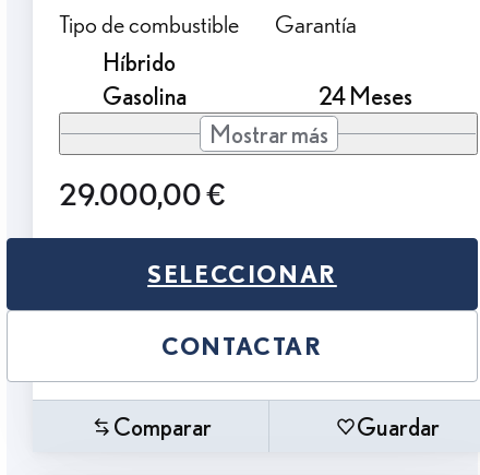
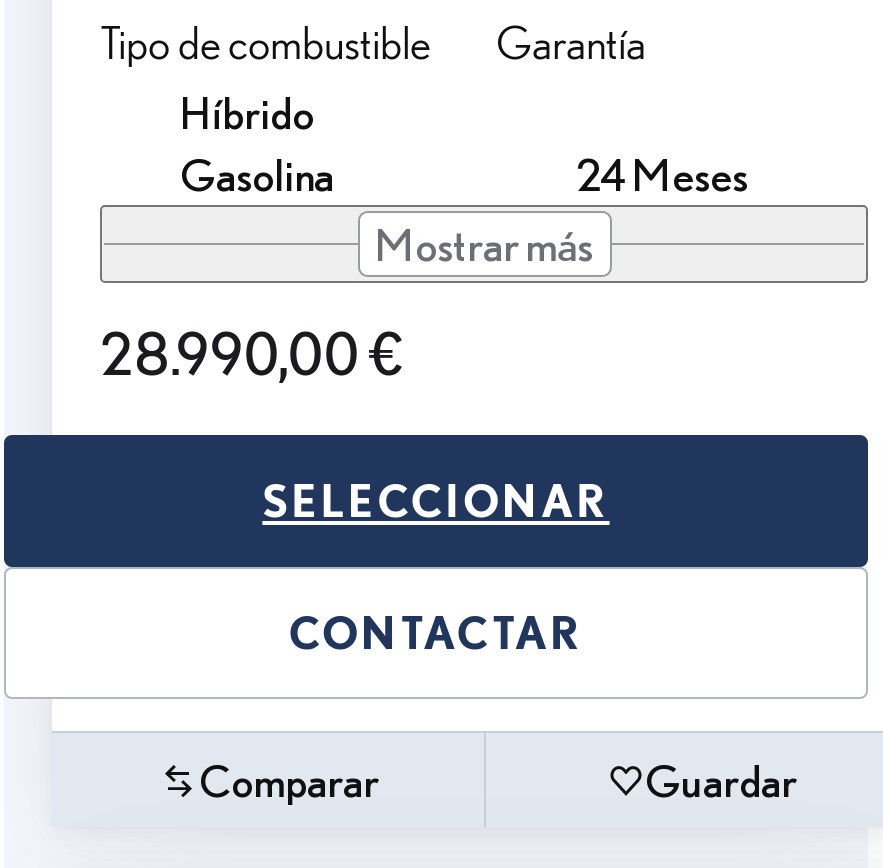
- 29.000,00 €
+ 28.990,00 €
